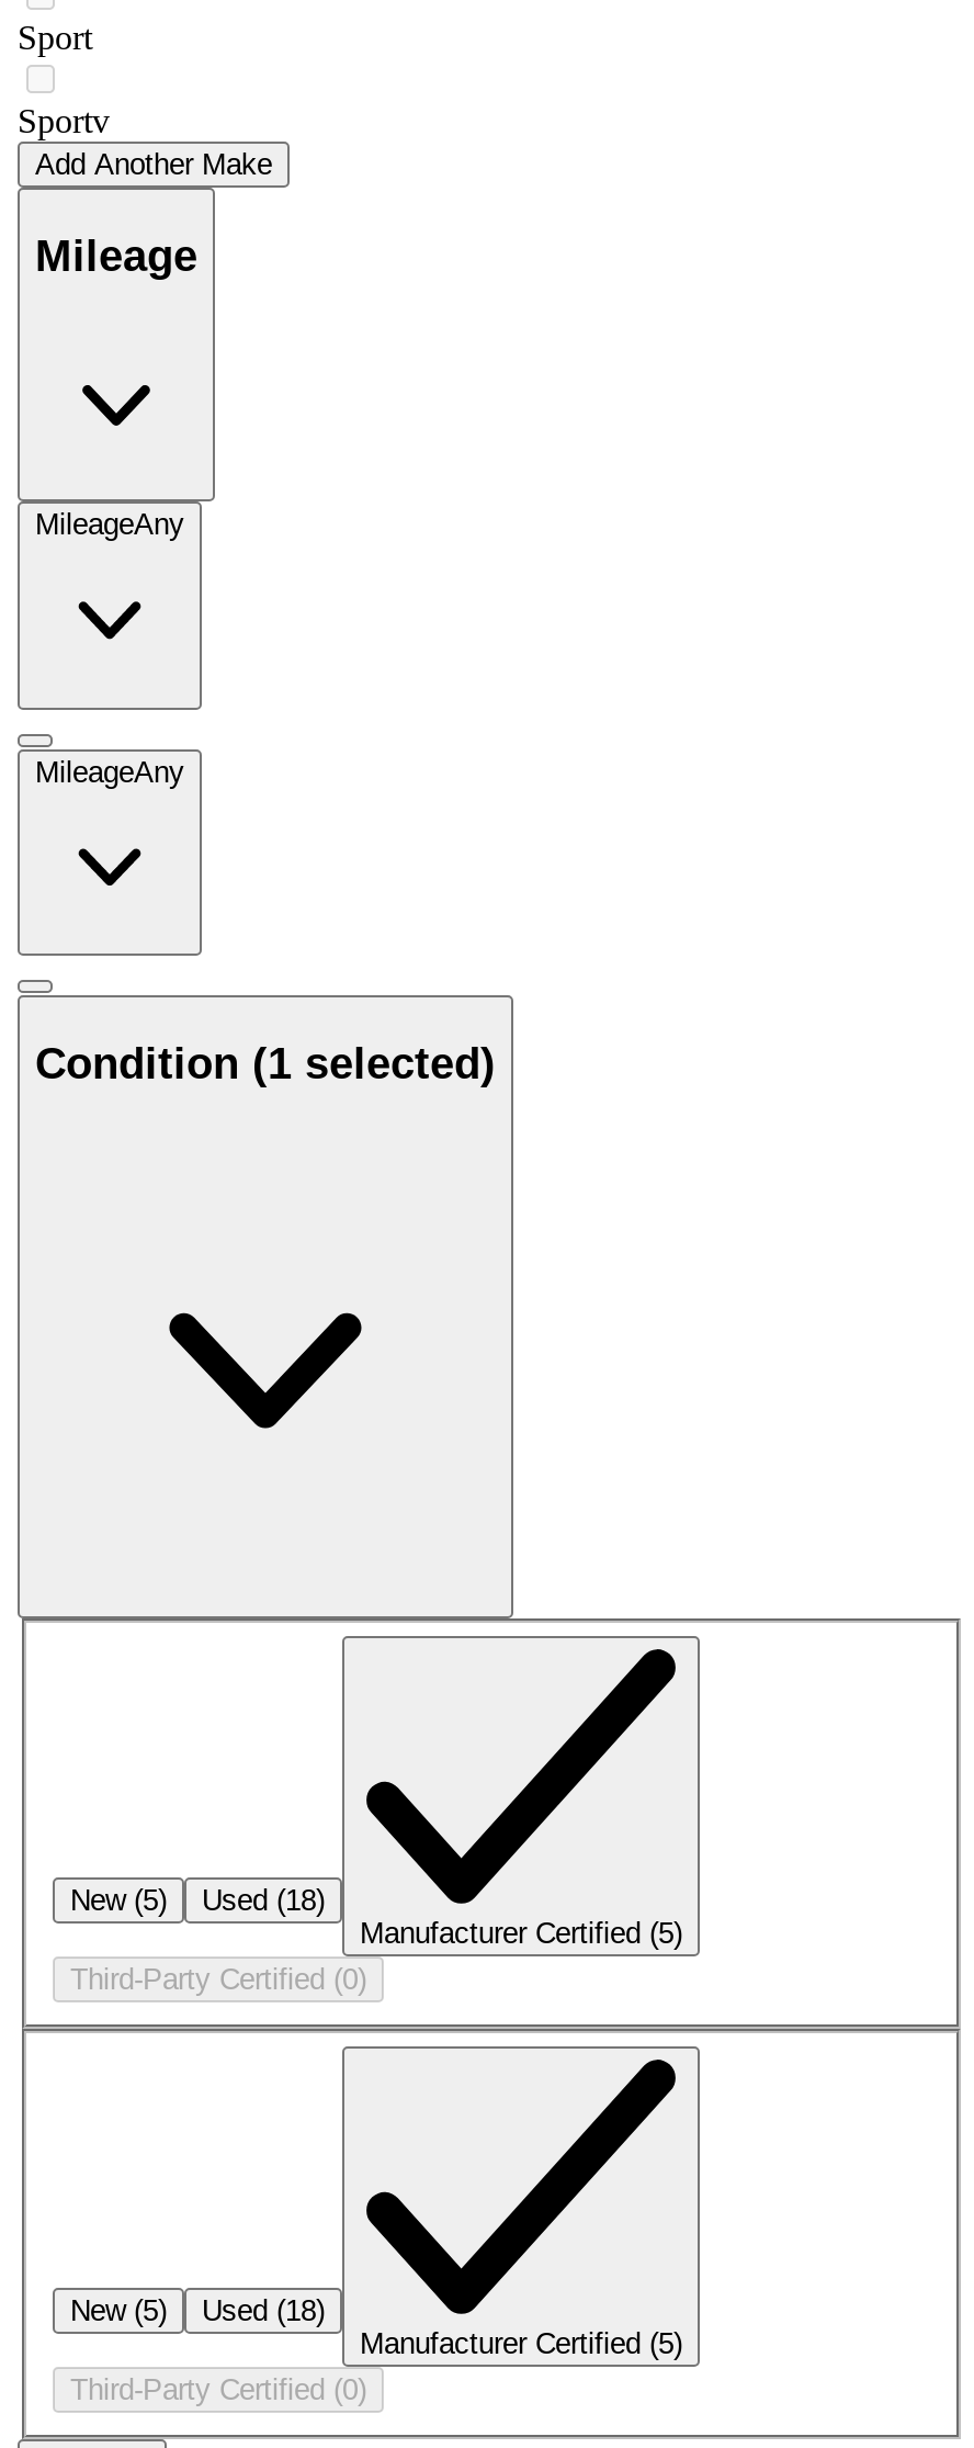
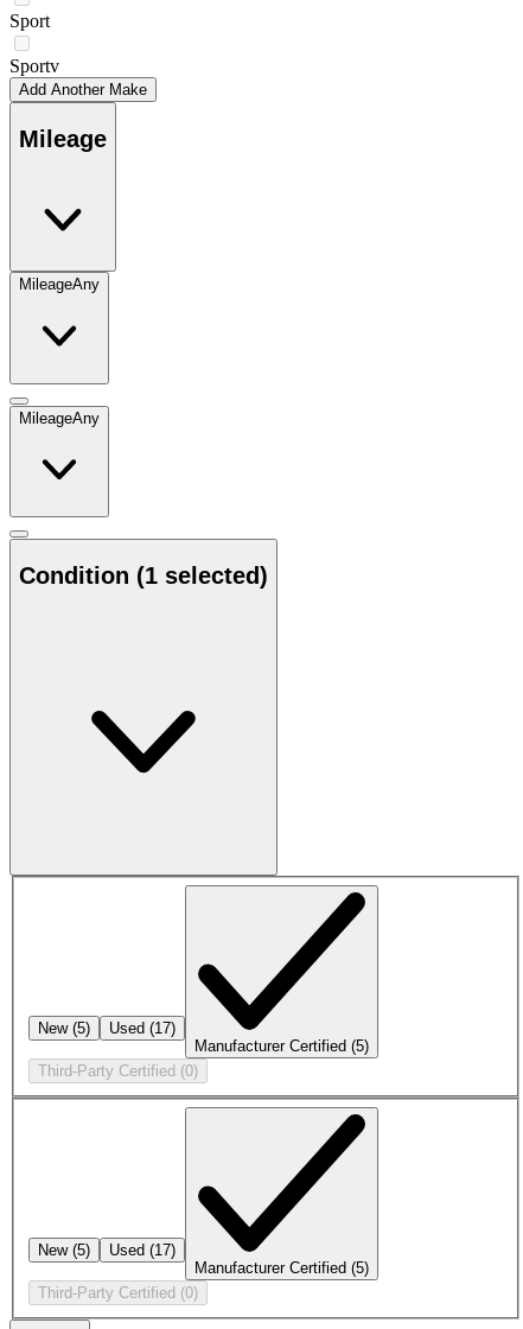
- New (5) Used (18)
+ New (5) Used (17)

- New (5) Used (18)
+ New (5) Used (17)
